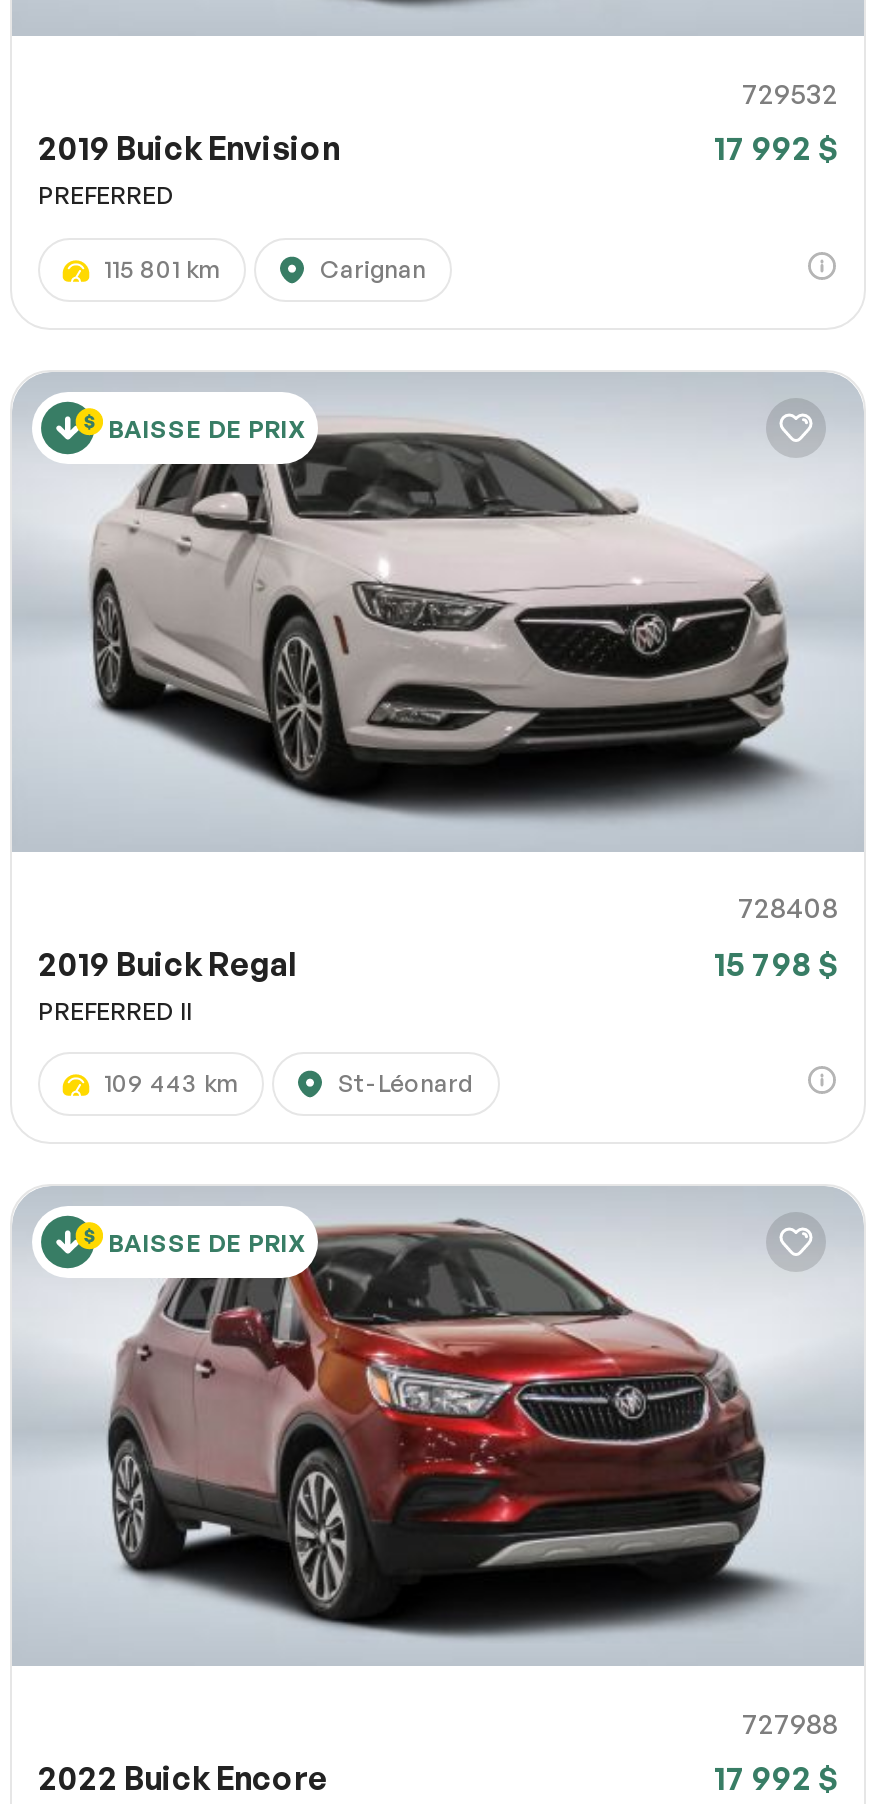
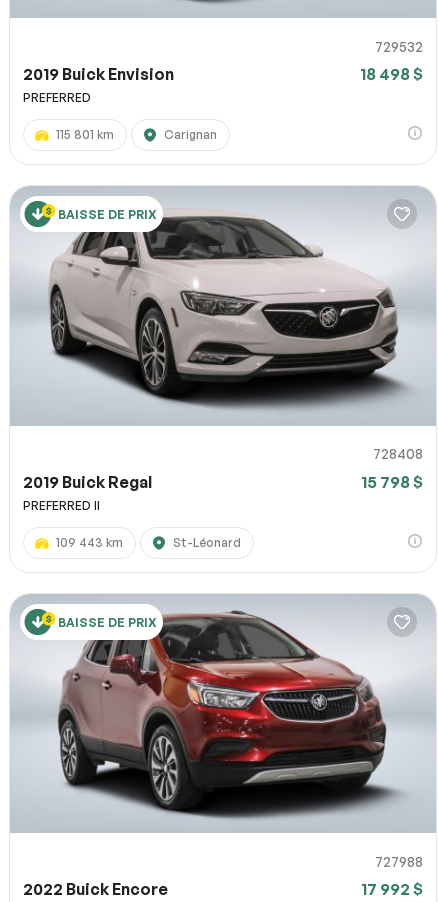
- 17 992 $
+ 18 498 $
